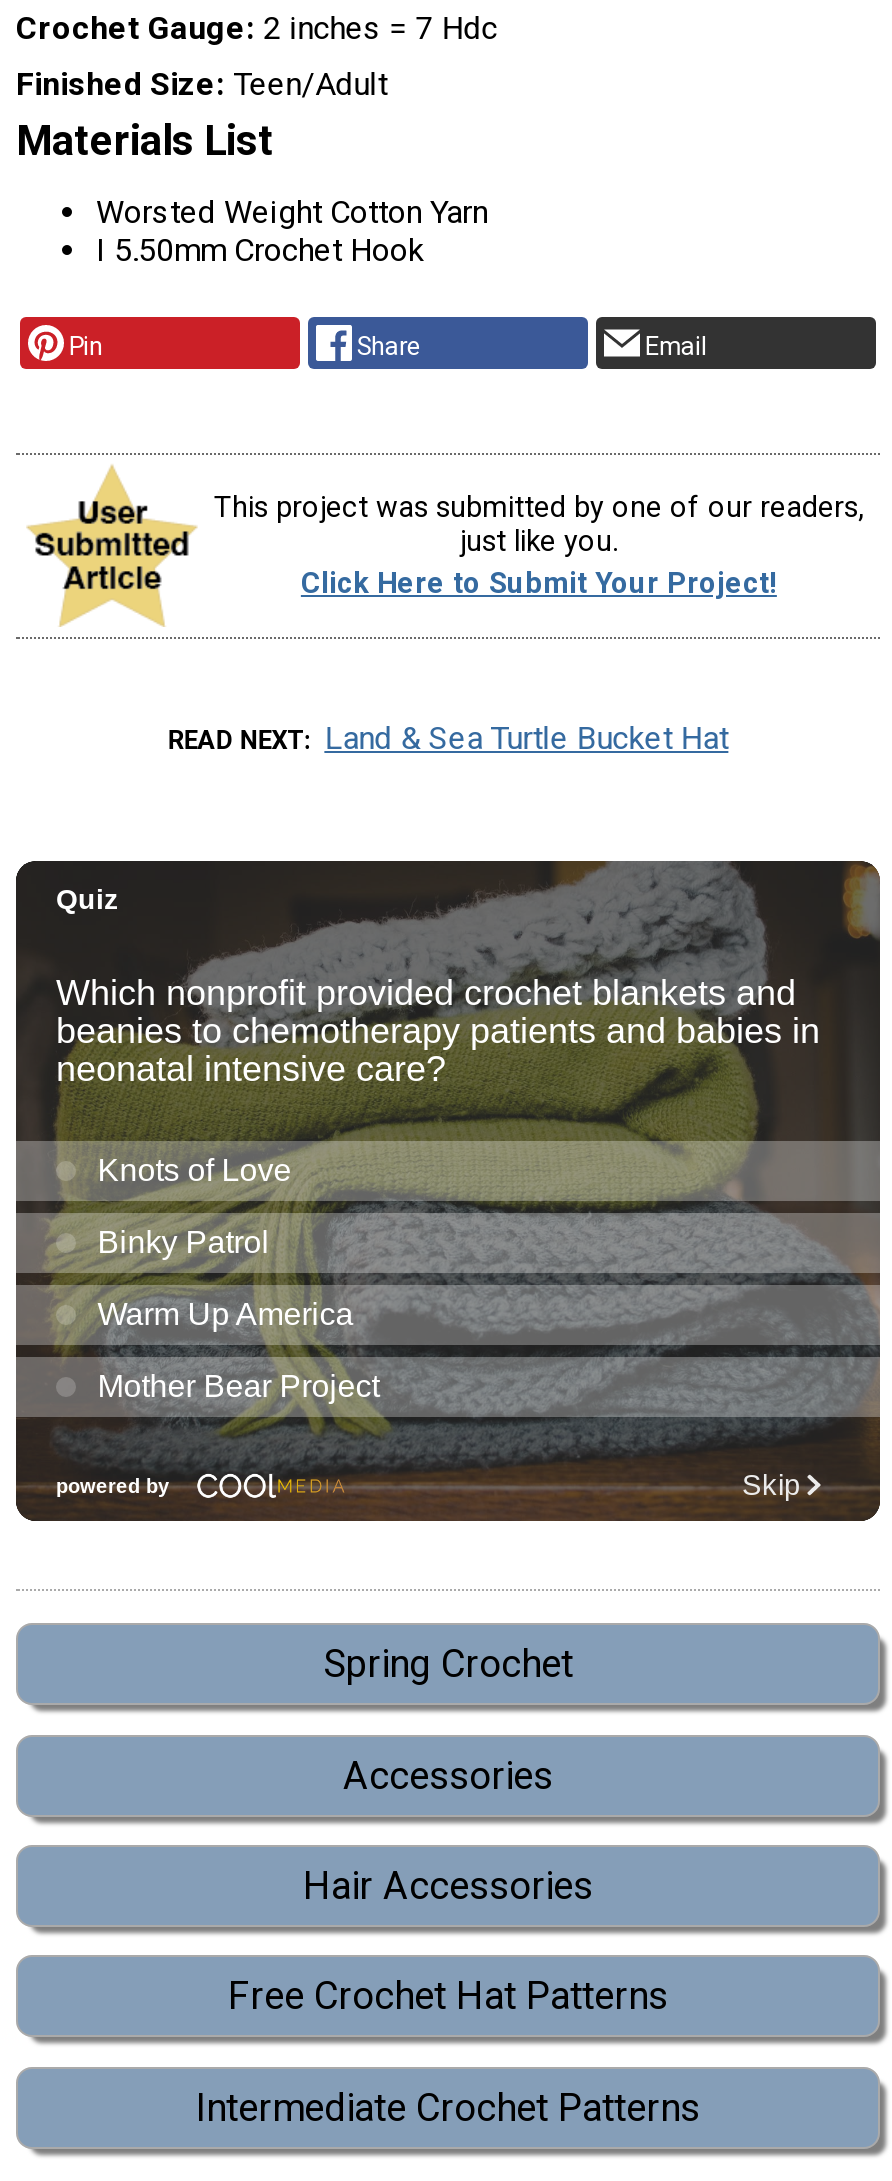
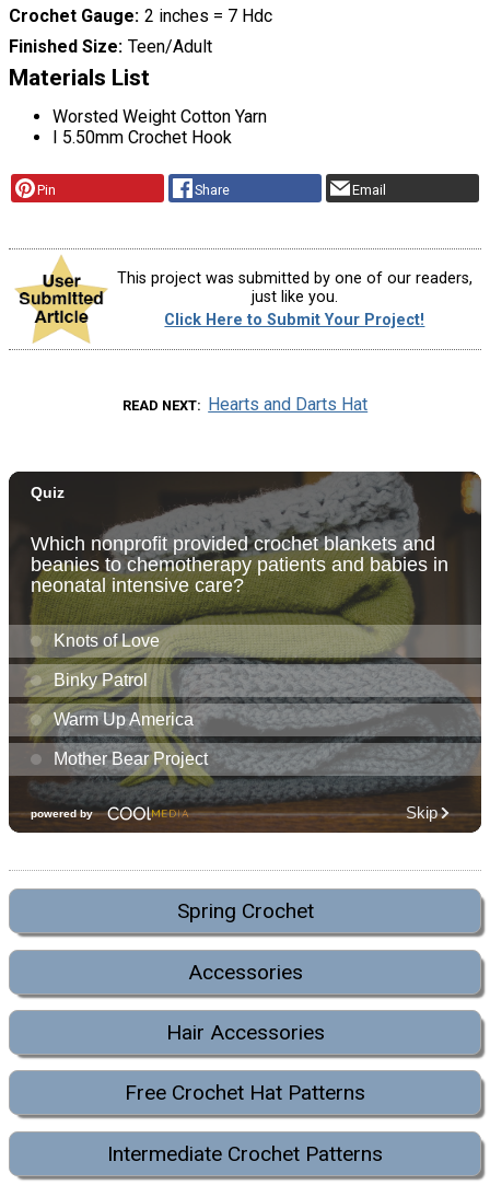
- Land & Sea Turtle Bucket Hat
+ Hearts and Darts Hat
